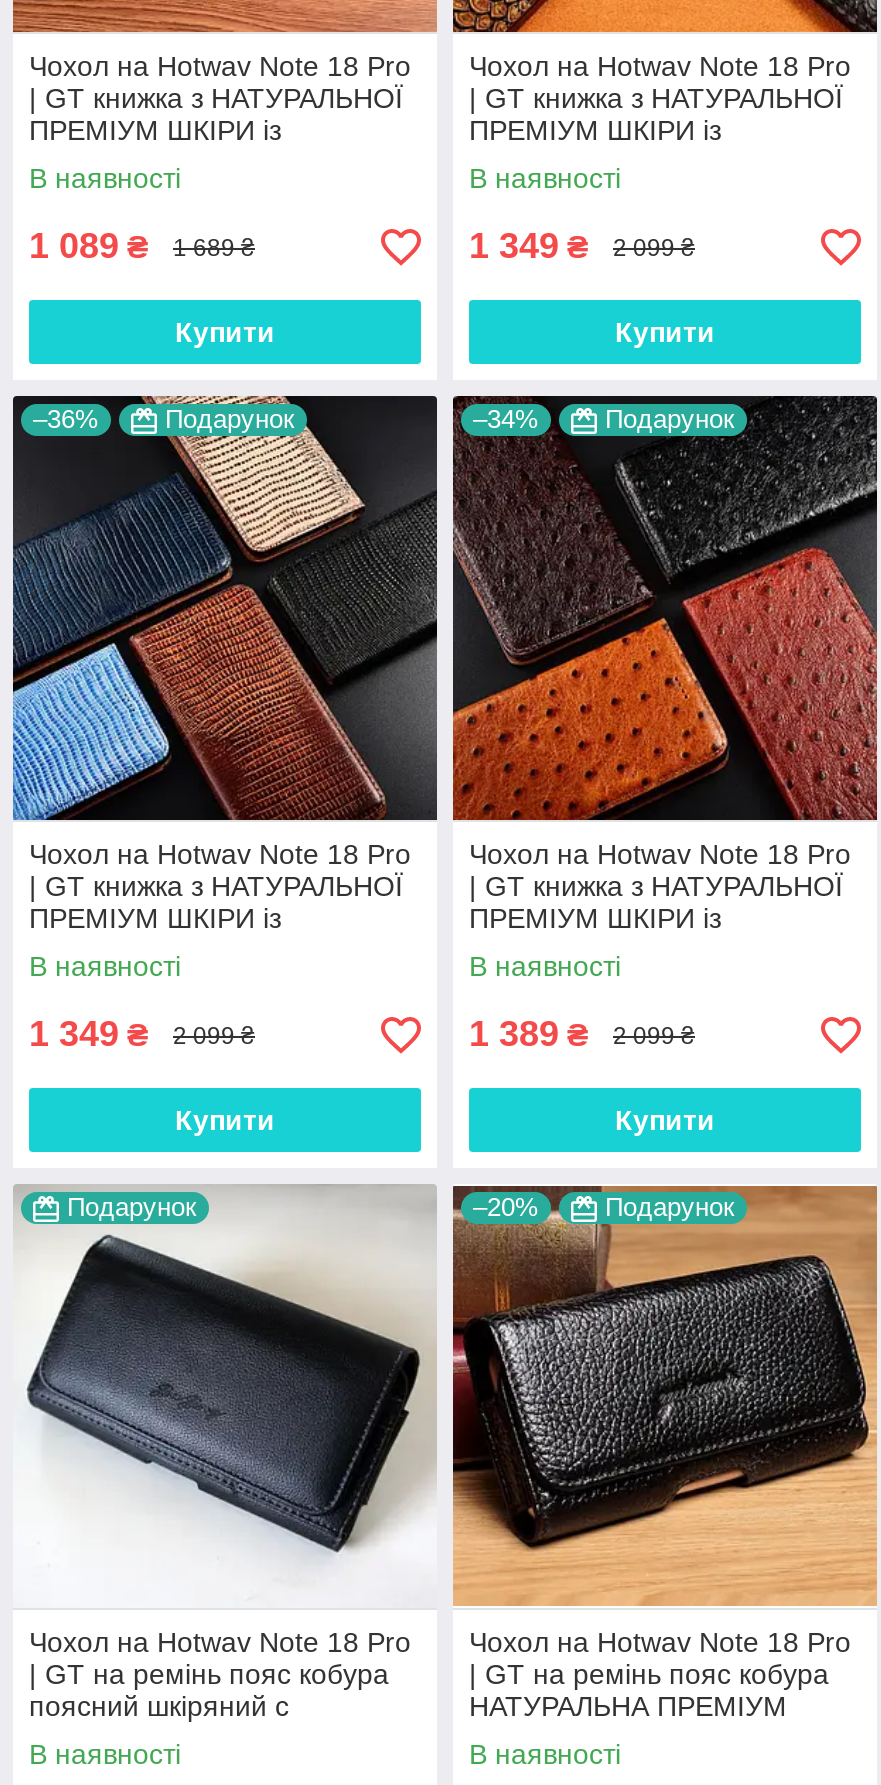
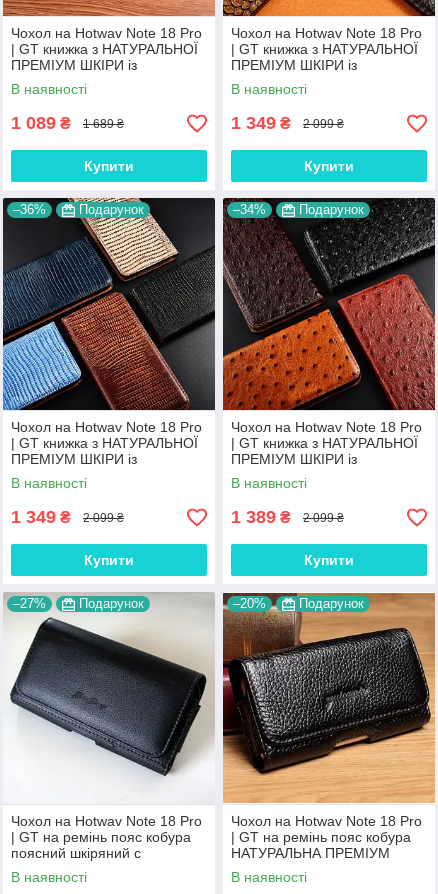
+ –27%
